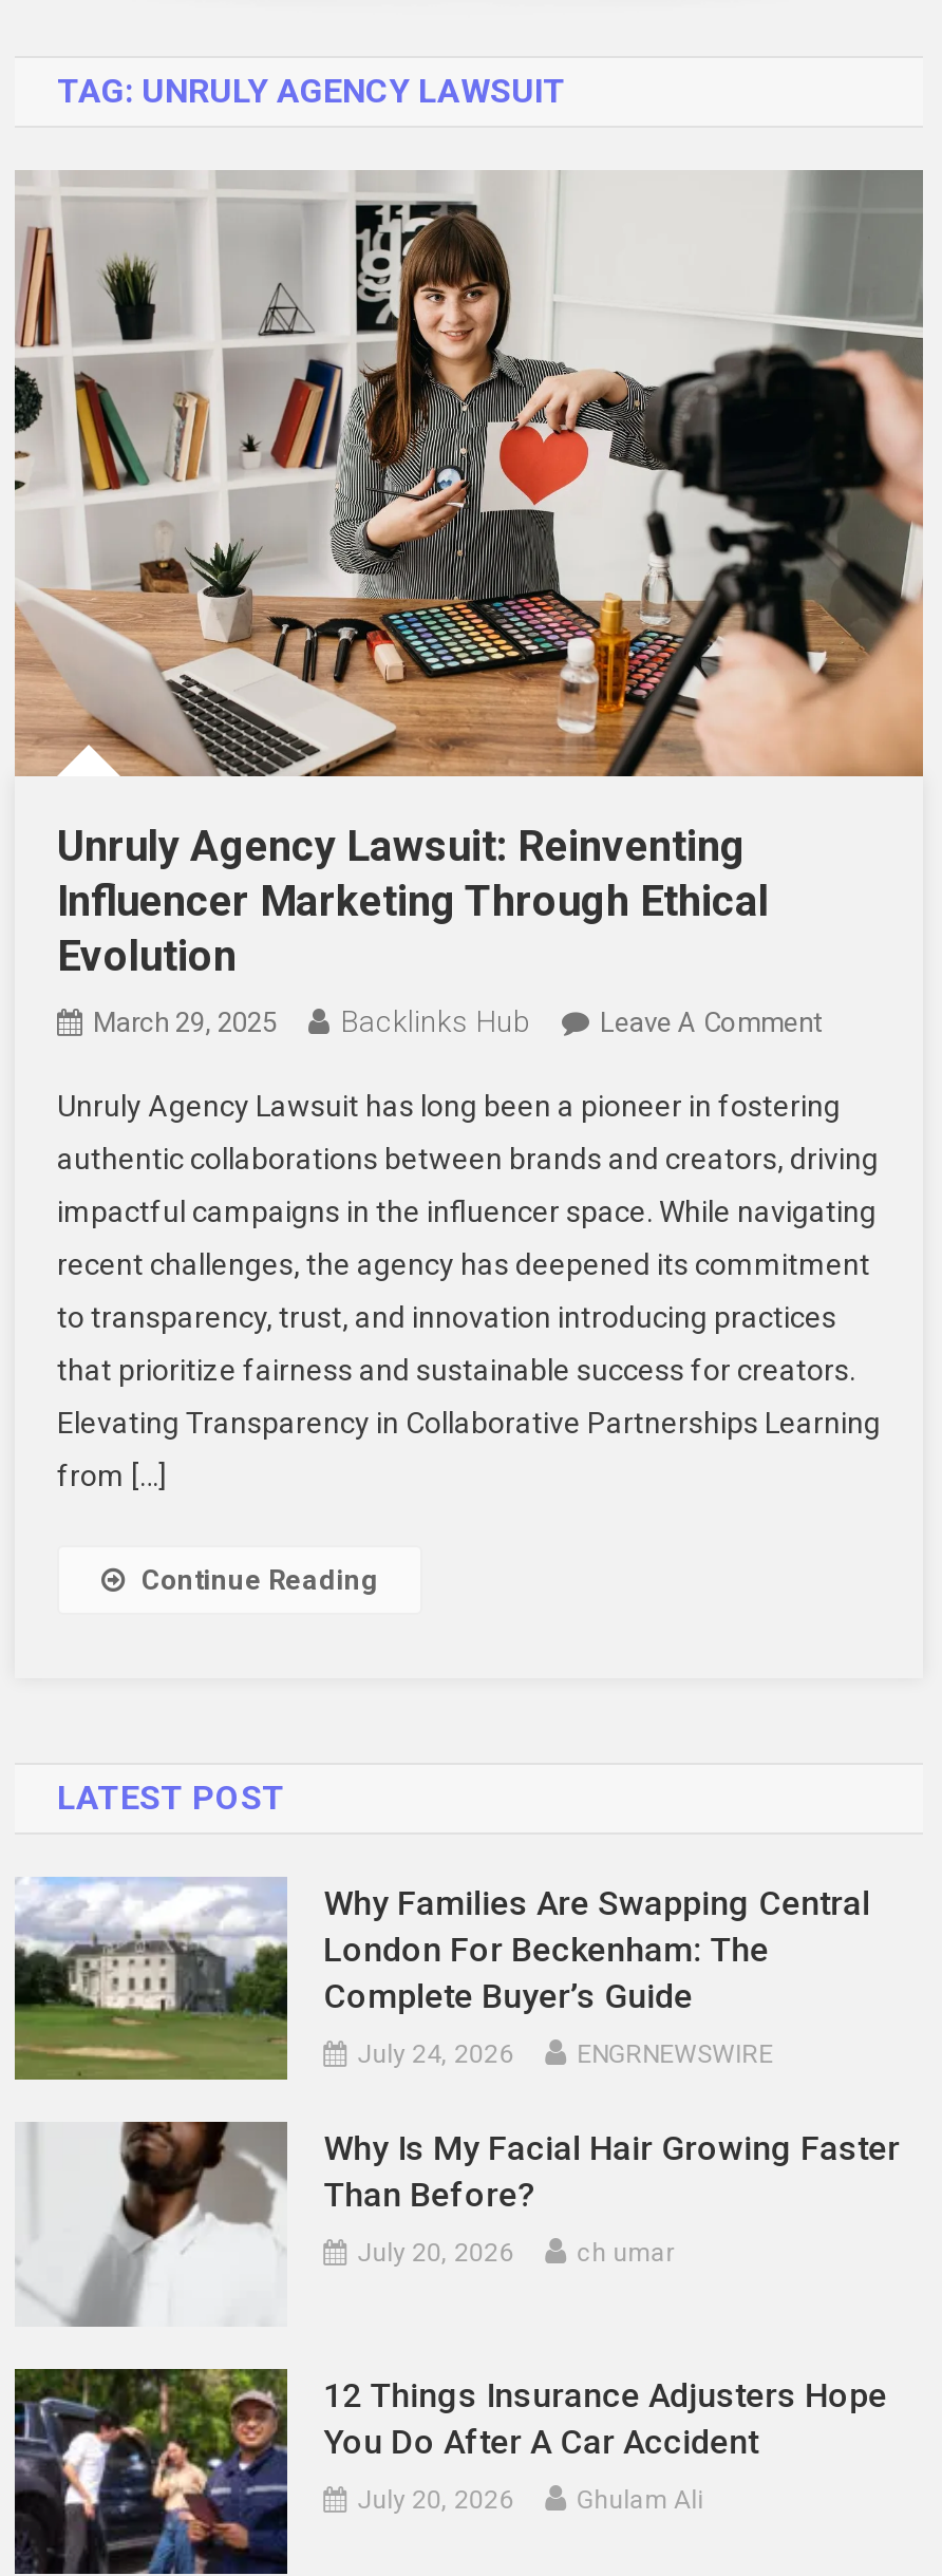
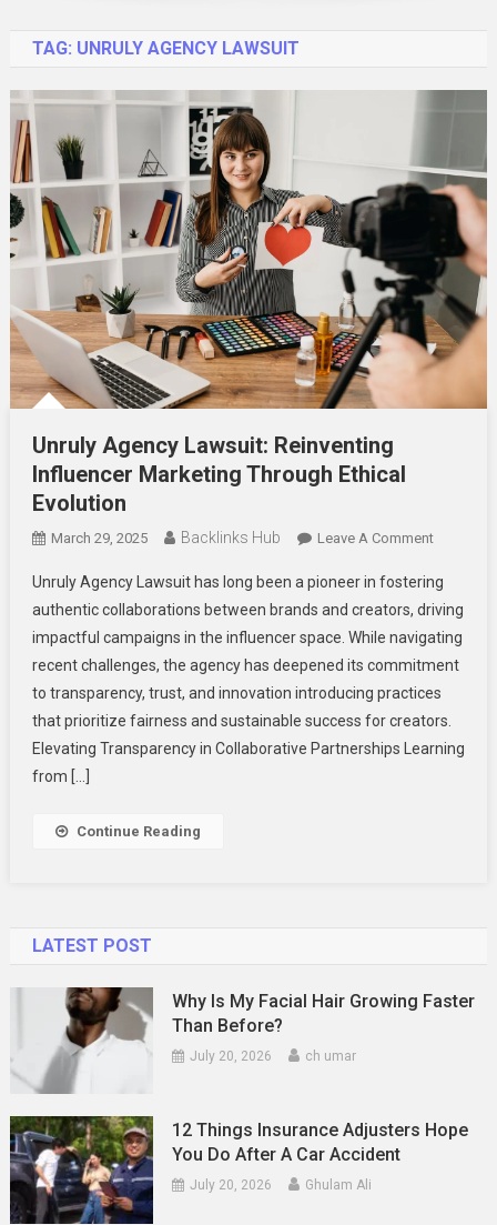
- [image]
- Why Families Are Swapping Central
- London For Beckenham: The
- Complete Buyer’s Guide
- July 24, 2026
- ENGRNEWSWIRE
